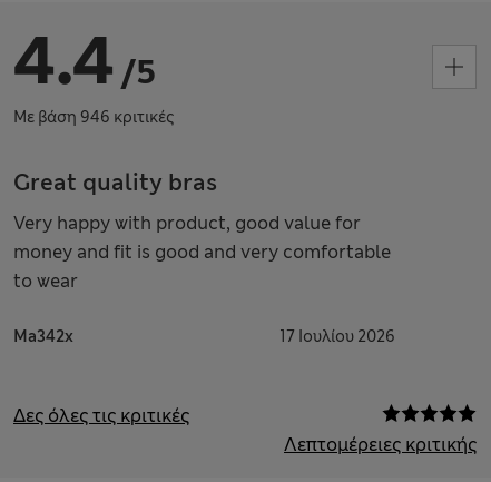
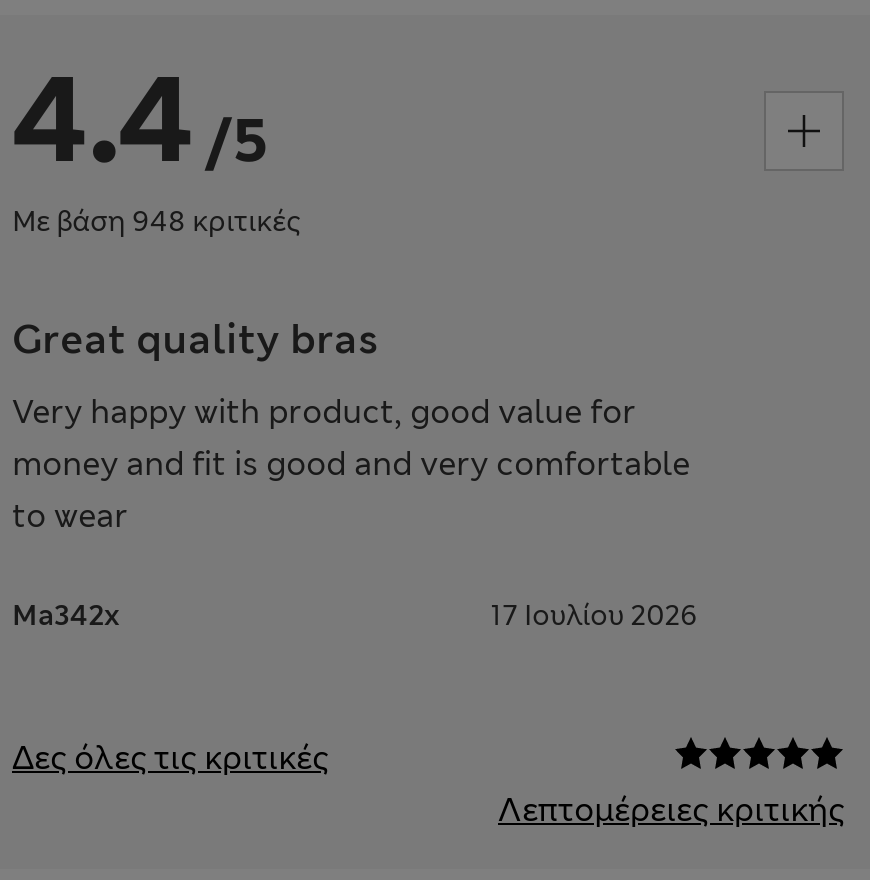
- Με βάση 946 κριτικές
+ Με βάση 948 κριτικές
